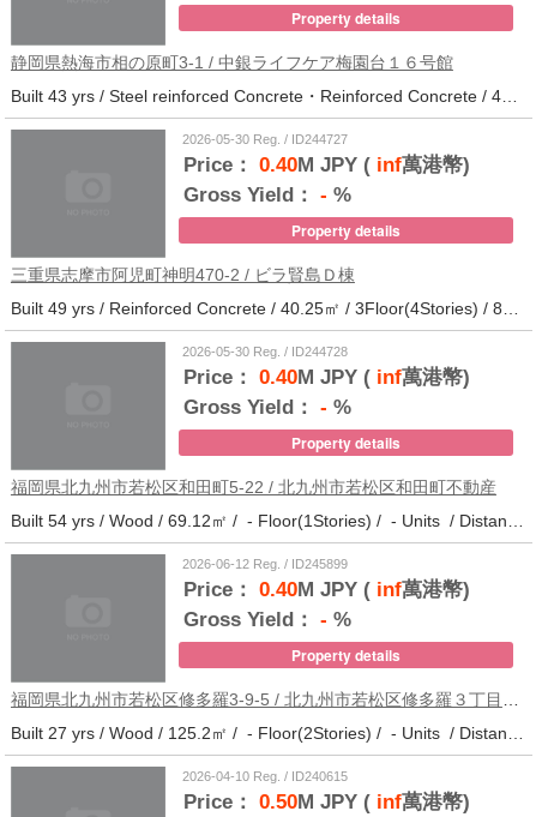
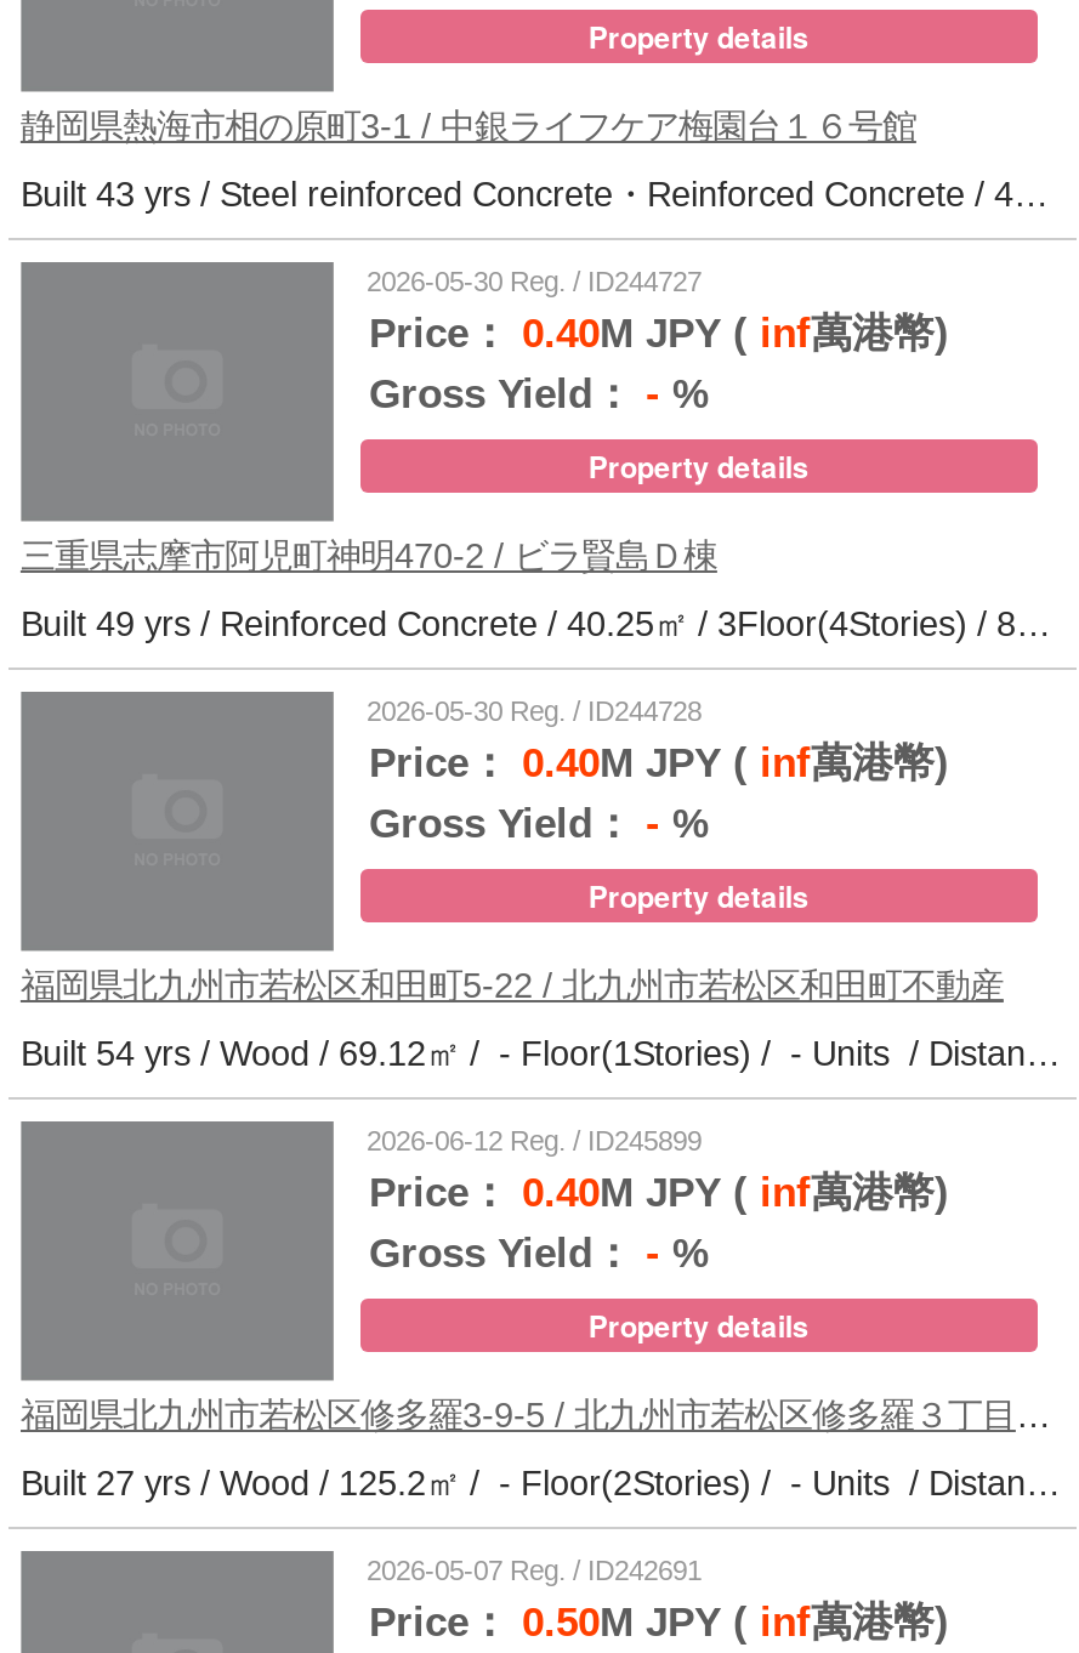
- 2026-04-10 Reg. / ID240615
+ 2026-05-07 Reg. / ID242691
